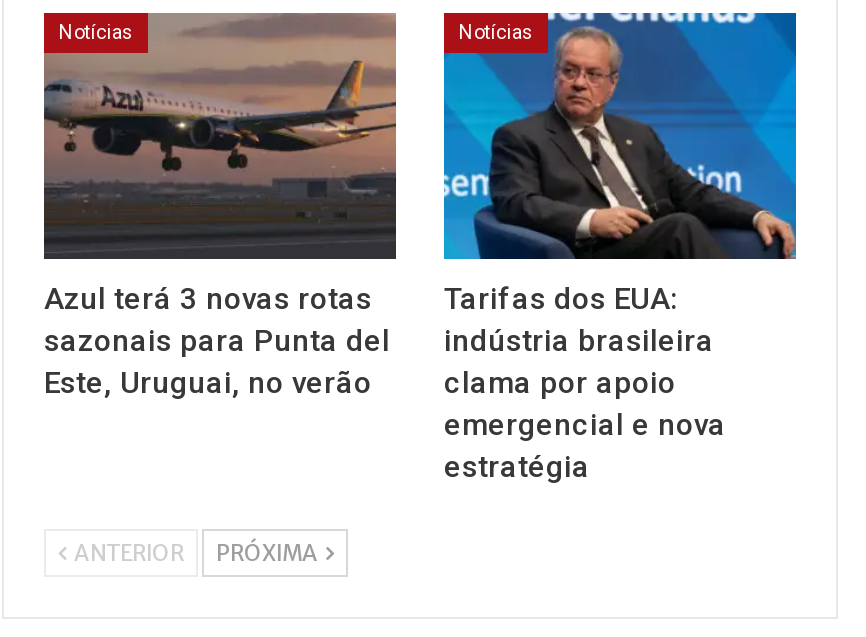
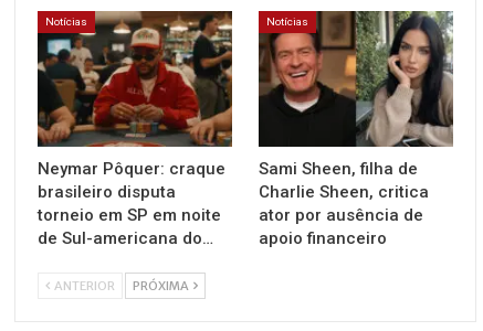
- [image]
- Azul terá 3 novas rotas
- sazonais para Punta del
- Este, Uruguai, no verão
+ [image]
+ Neymar Pôquer: craque
+ brasileiro disputa
+ torneio em SP em noite
+ de Sul-americana do…

- [image]
- Tarifas dos EUA:
- indústria brasileira
- clama por apoio
- emergencial e nova
- estratégia
+ [image]
+ Sami Sheen, filha de
+ Charlie Sheen, critica
+ ator por ausência de
+ apoio financeiro
